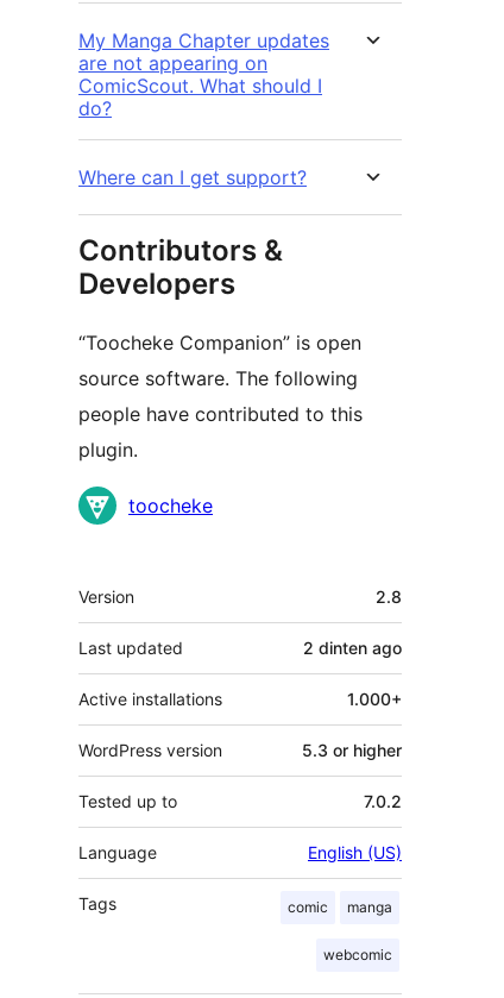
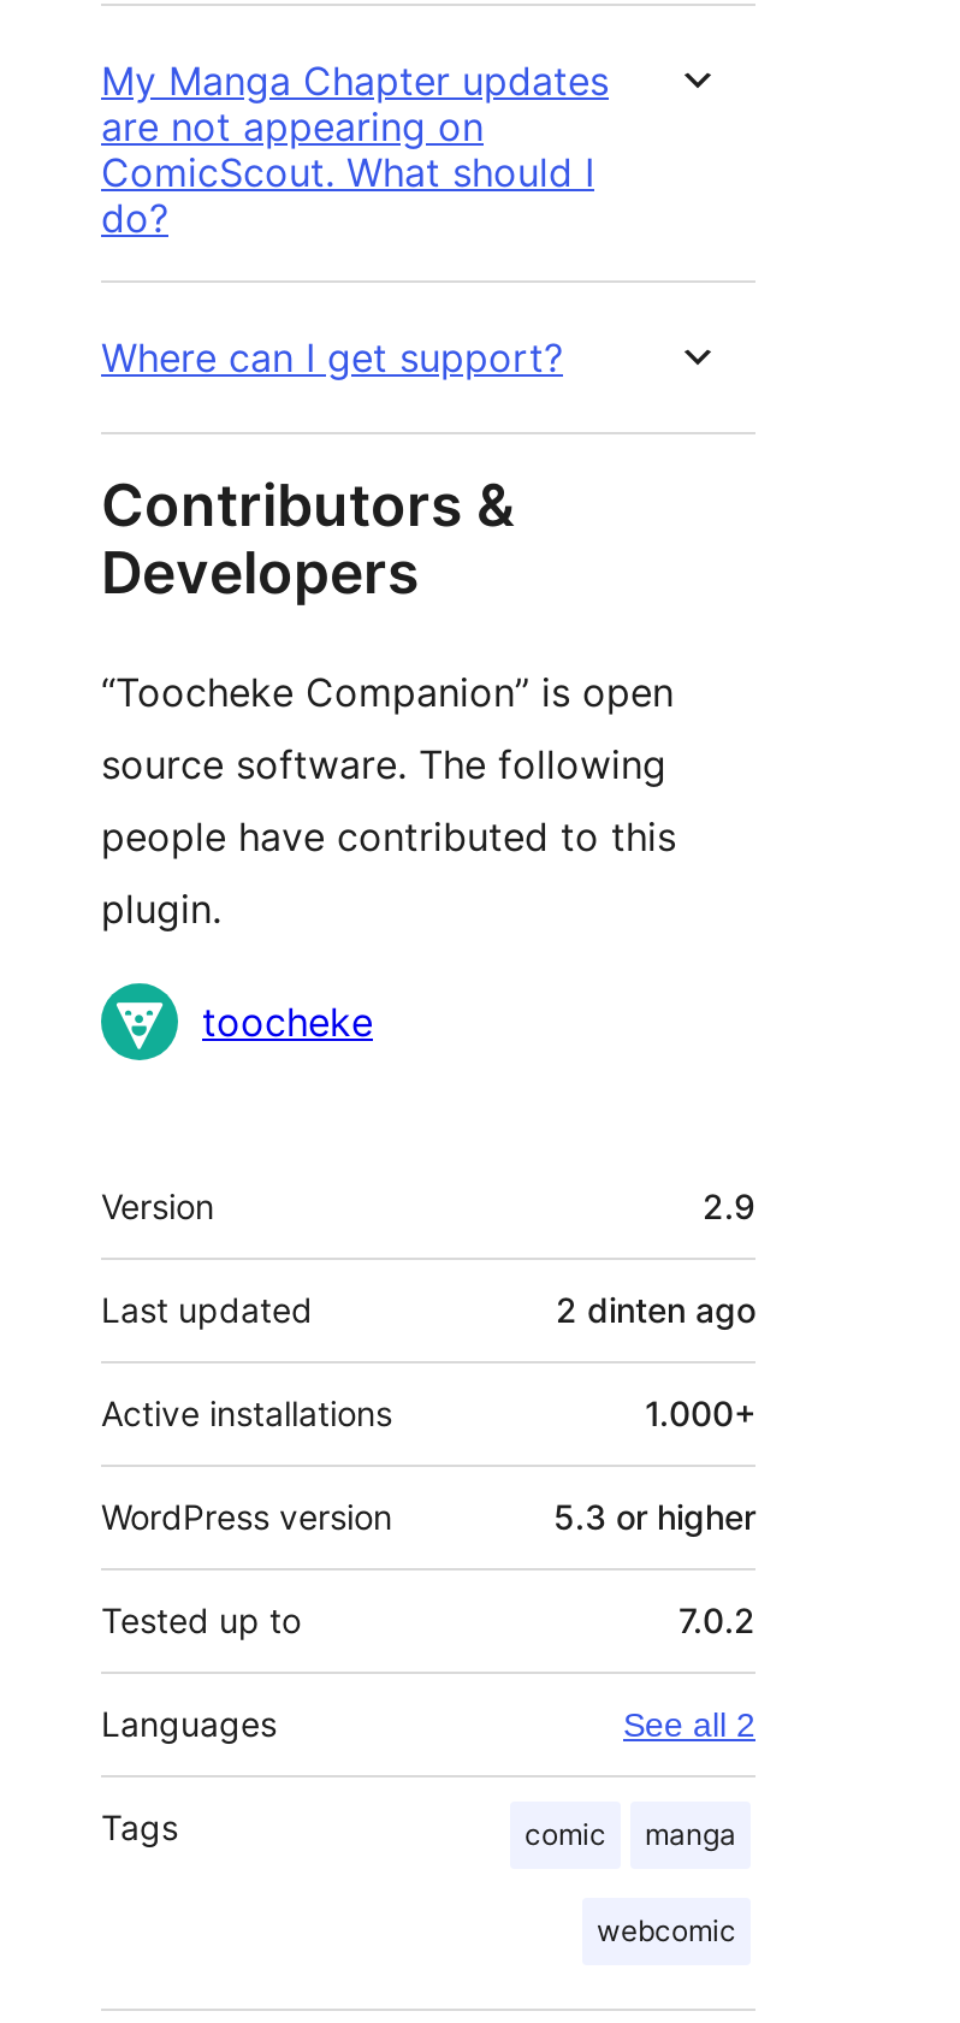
- 2.8
+ 2.9

- Language
- English (US)
+ Languages
+ See all 2
